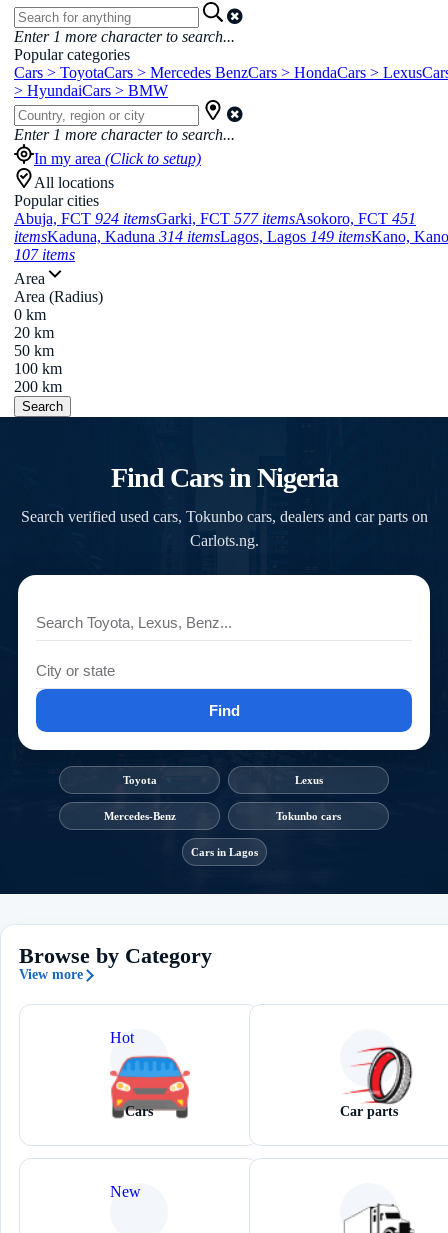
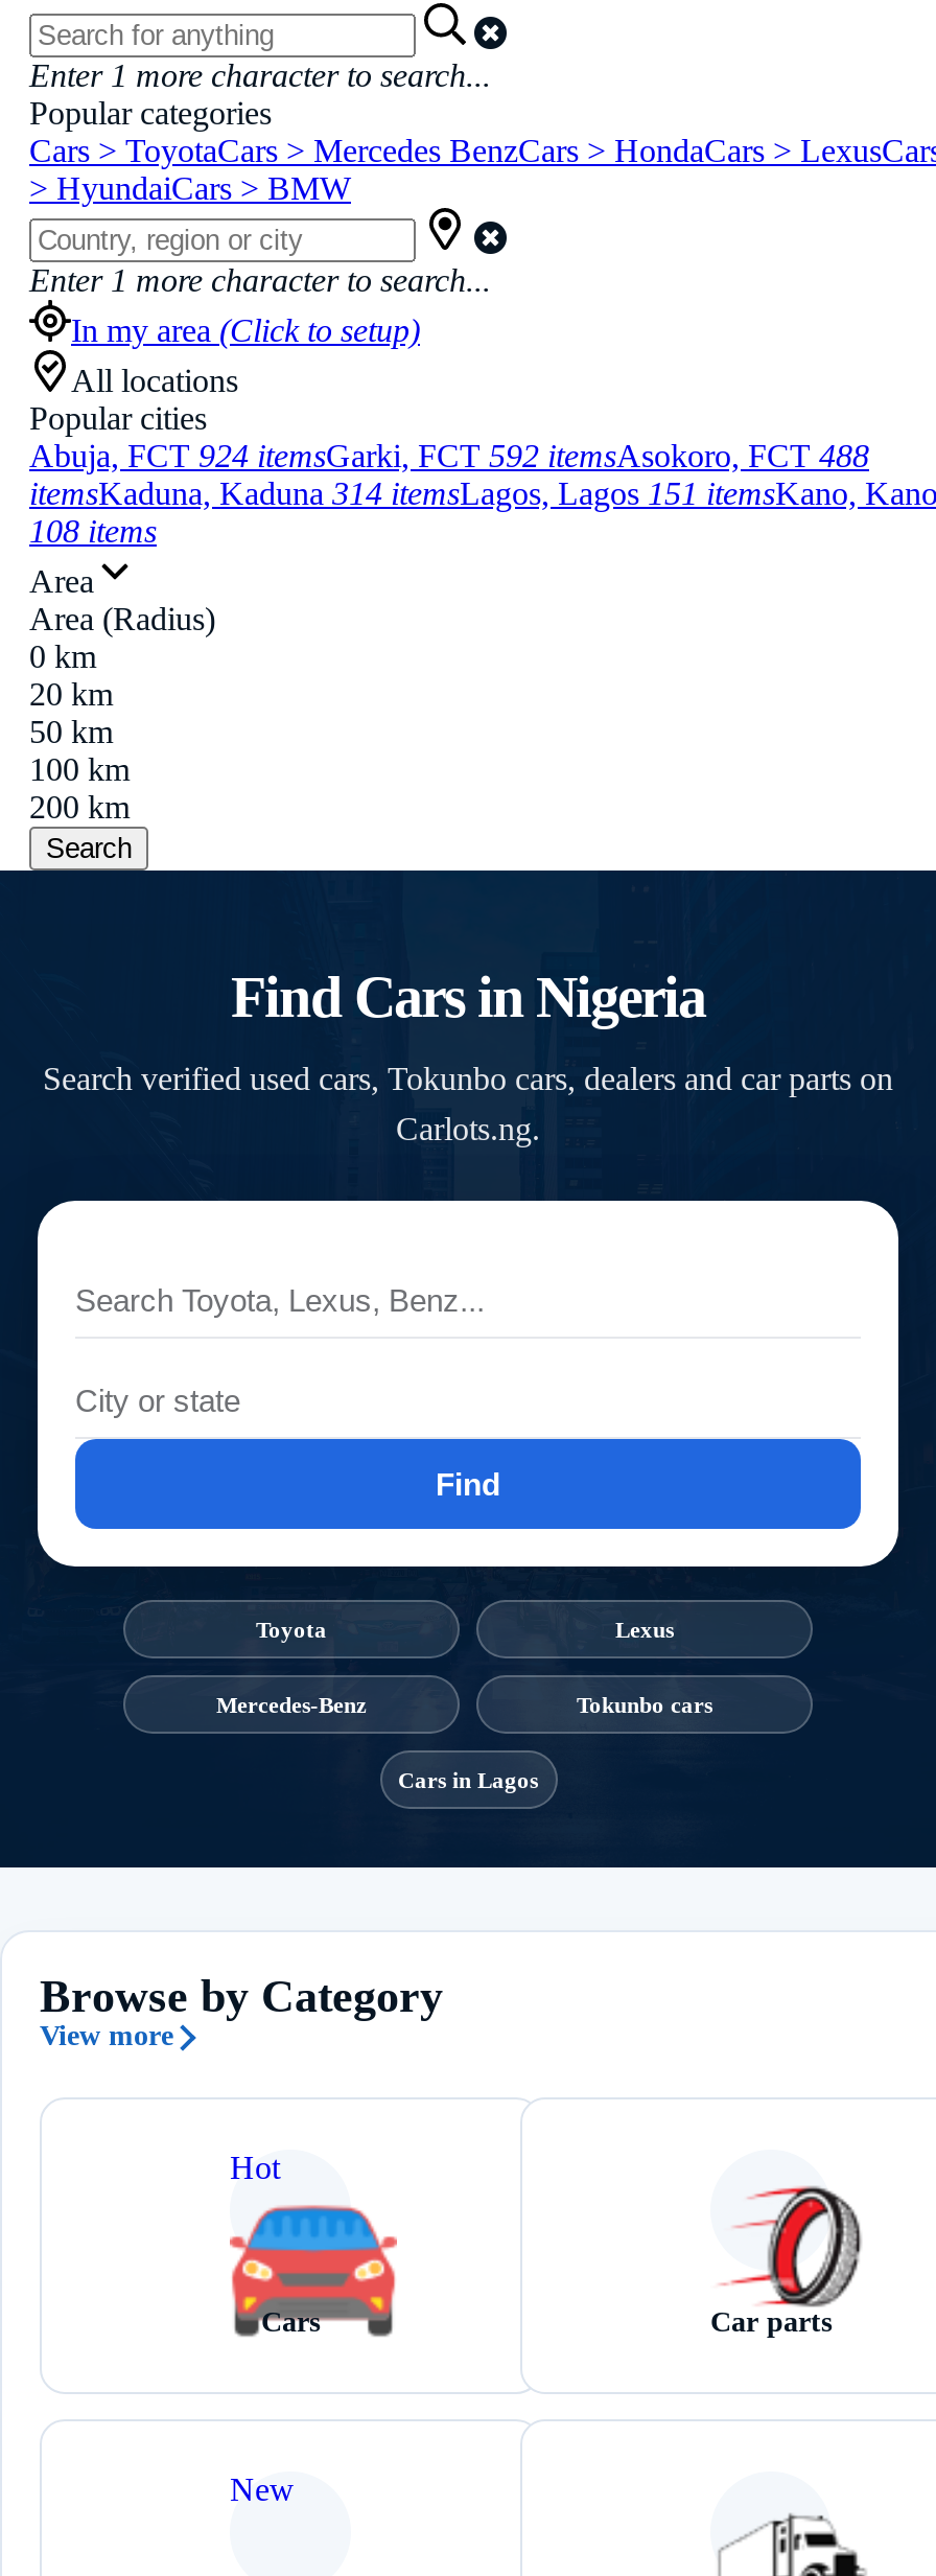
- Abuja, FCT 924 itemsGarki, FCT 577 itemsAsokoro, FCT 451
+ Abuja, FCT 924 itemsGarki, FCT 592 itemsAsokoro, FCT 488

- itemsKaduna, Kaduna 314 itemsLagos, Lagos 149 itemsKano, Kano
+ itemsKaduna, Kaduna 314 itemsLagos, Lagos 151 itemsKano, Kano

- 107 items
+ 108 items
